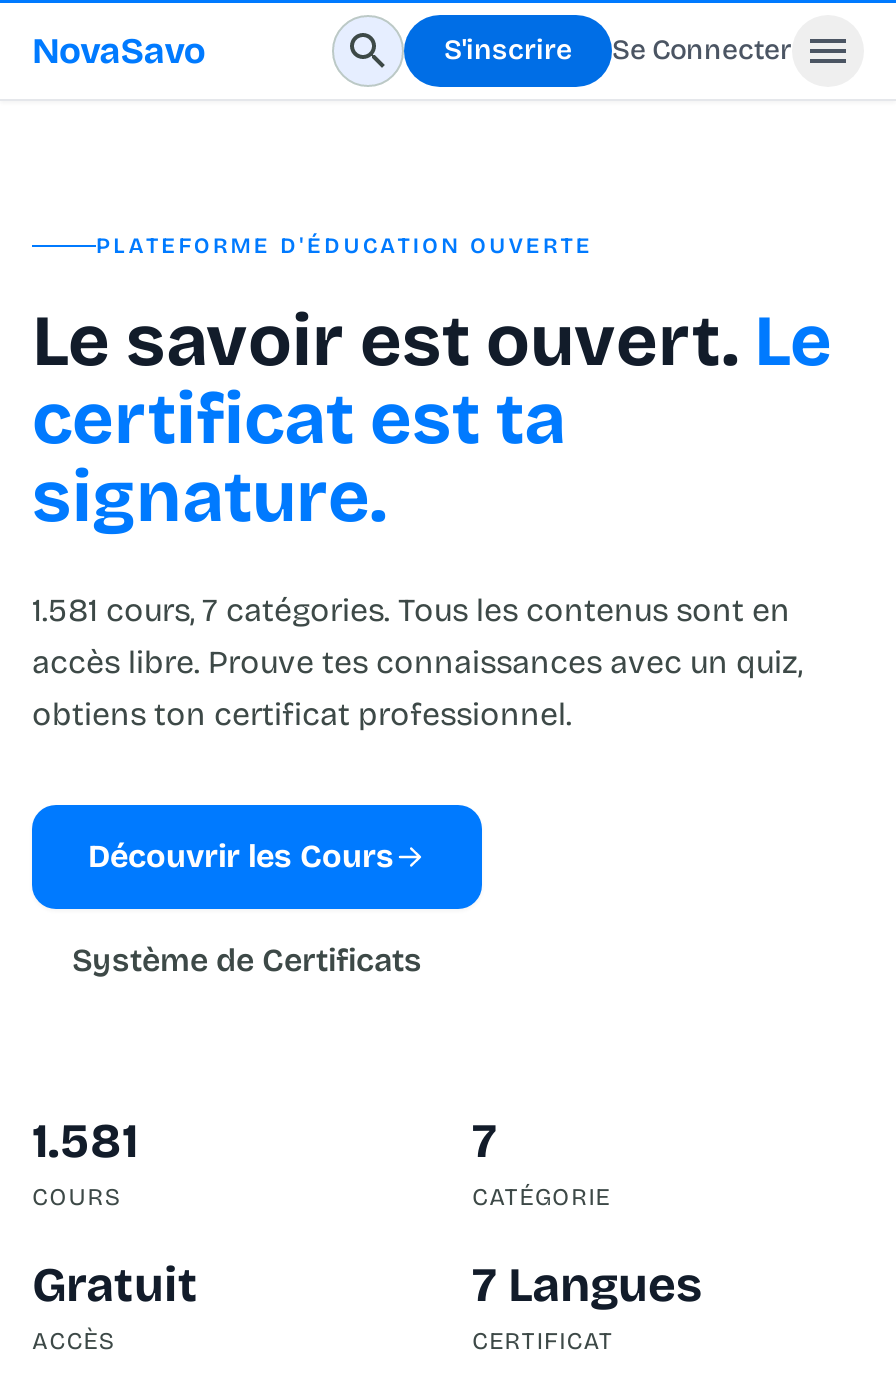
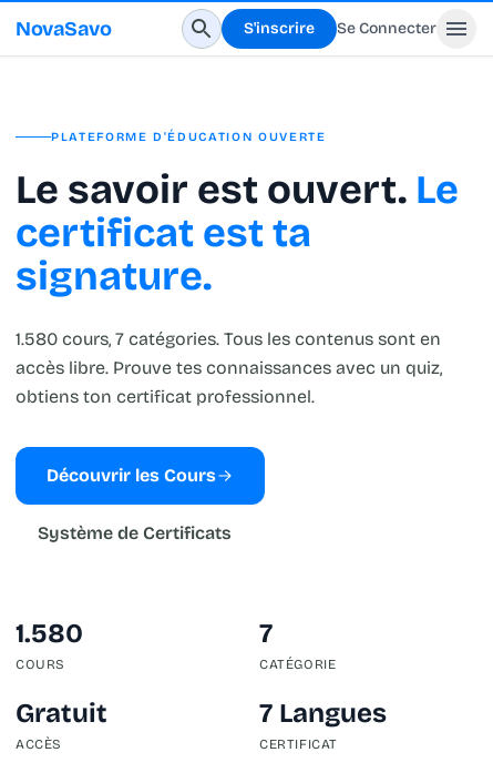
- 1.581 cours, 7 catégories. Tous les contenus sont en
+ 1.580 cours, 7 catégories. Tous les contenus sont en

- 1.581
+ 1.580
